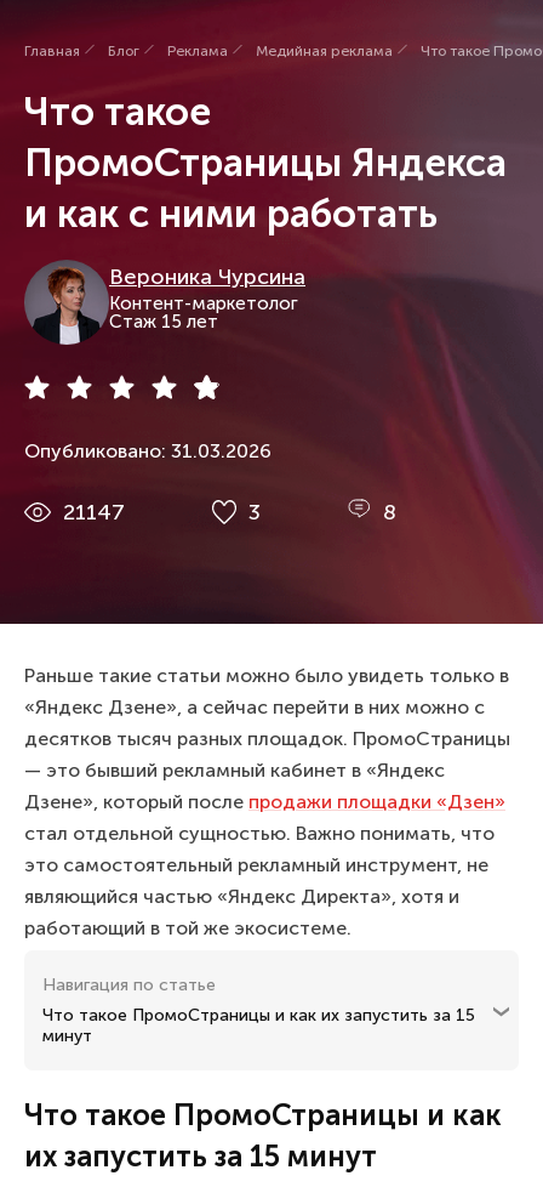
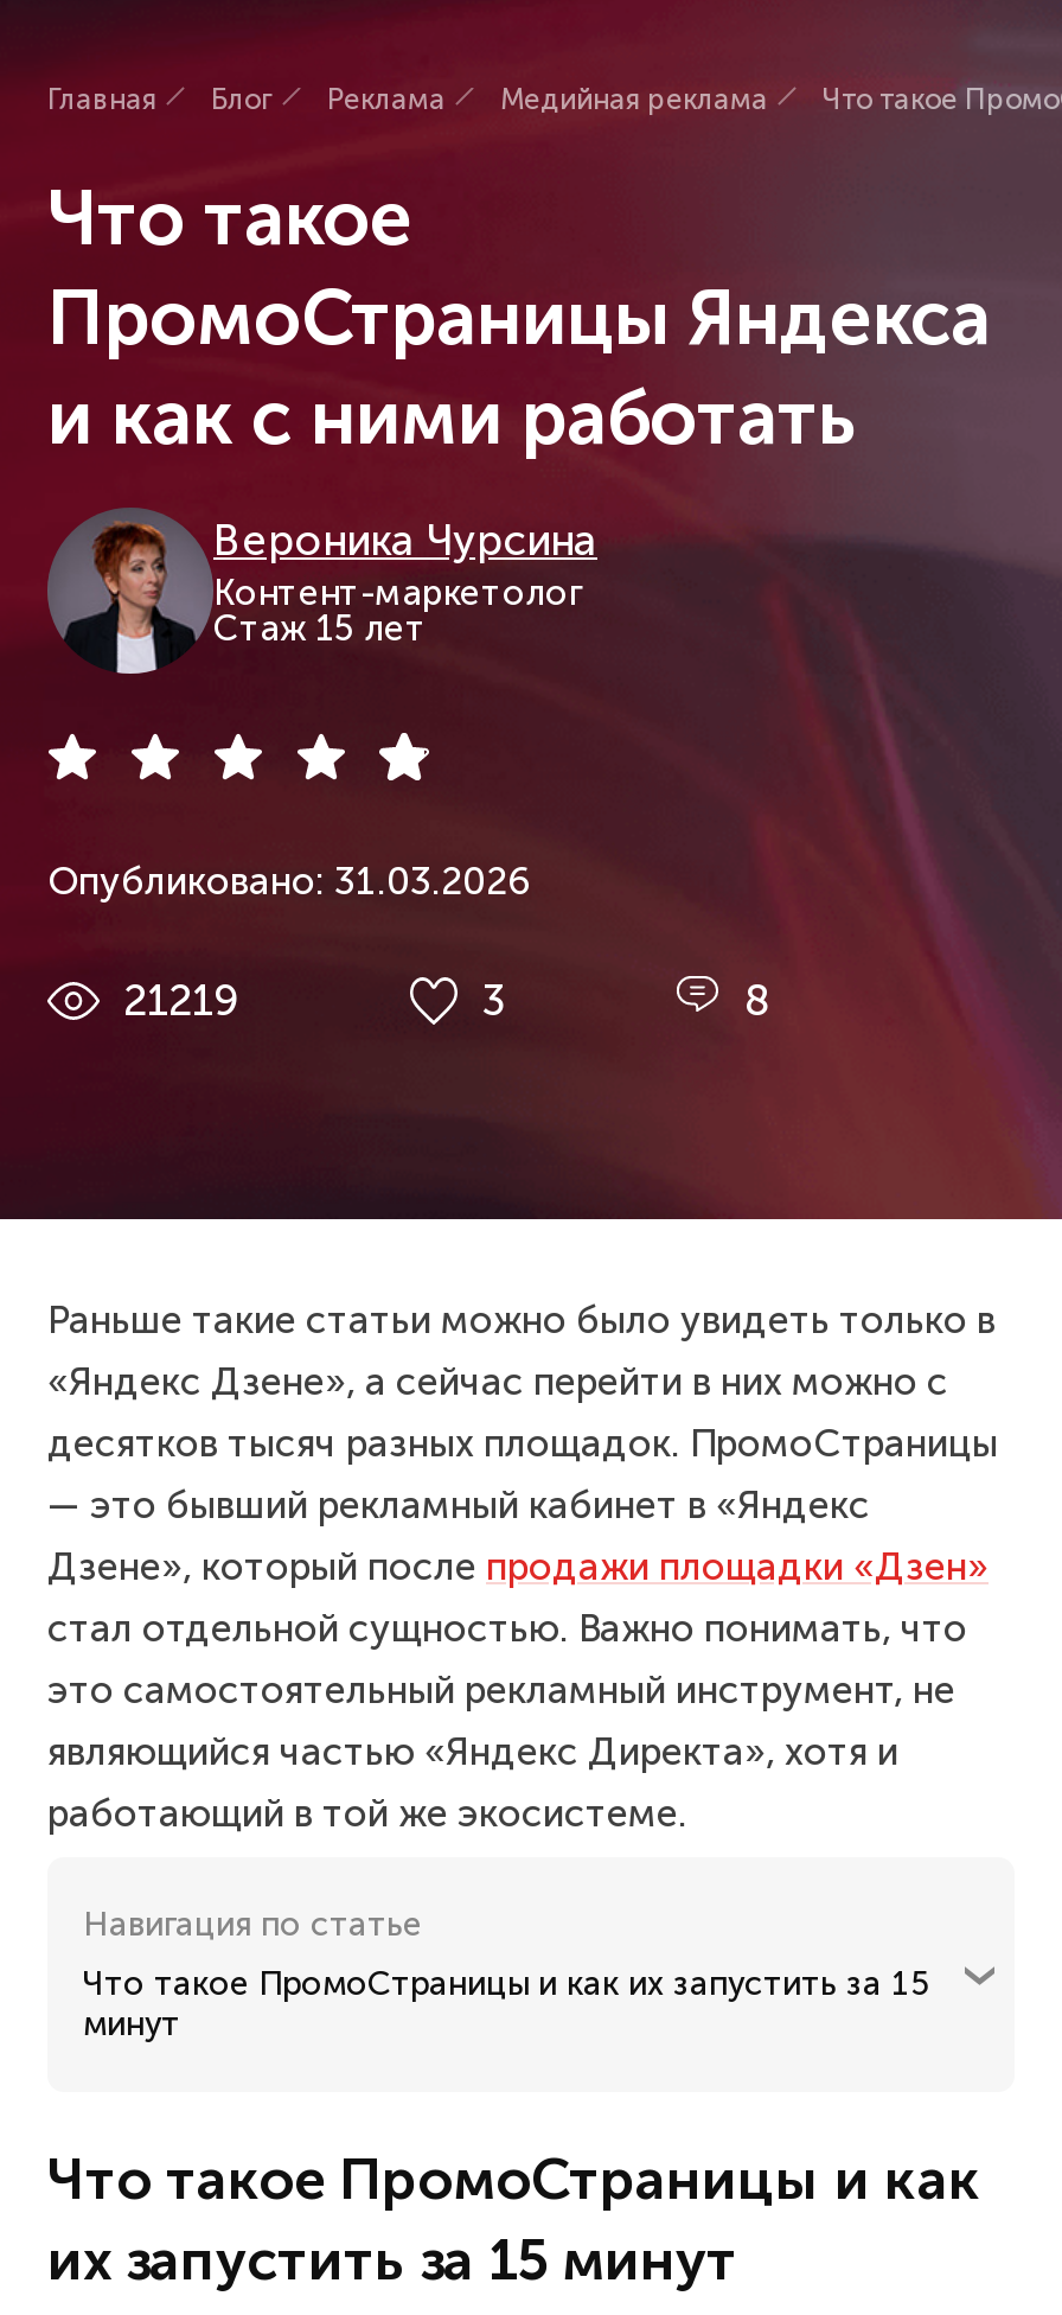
- 21147
+ 21219
